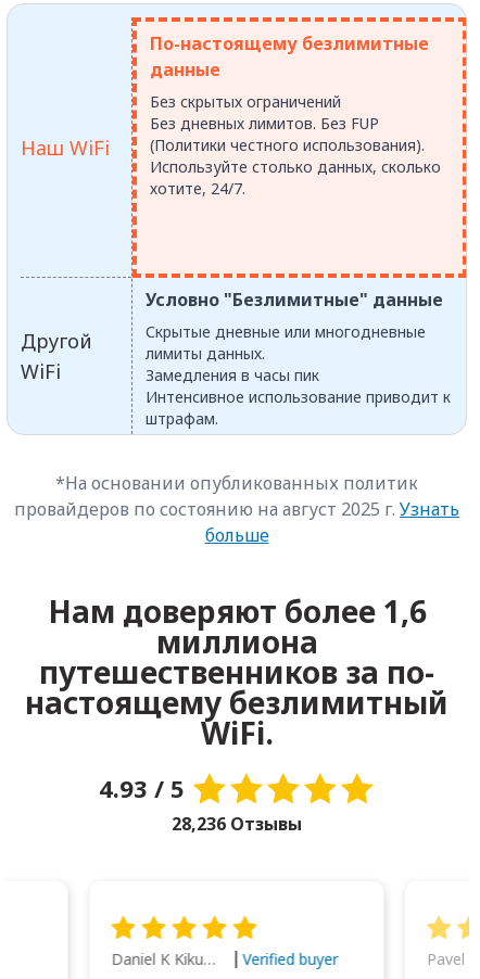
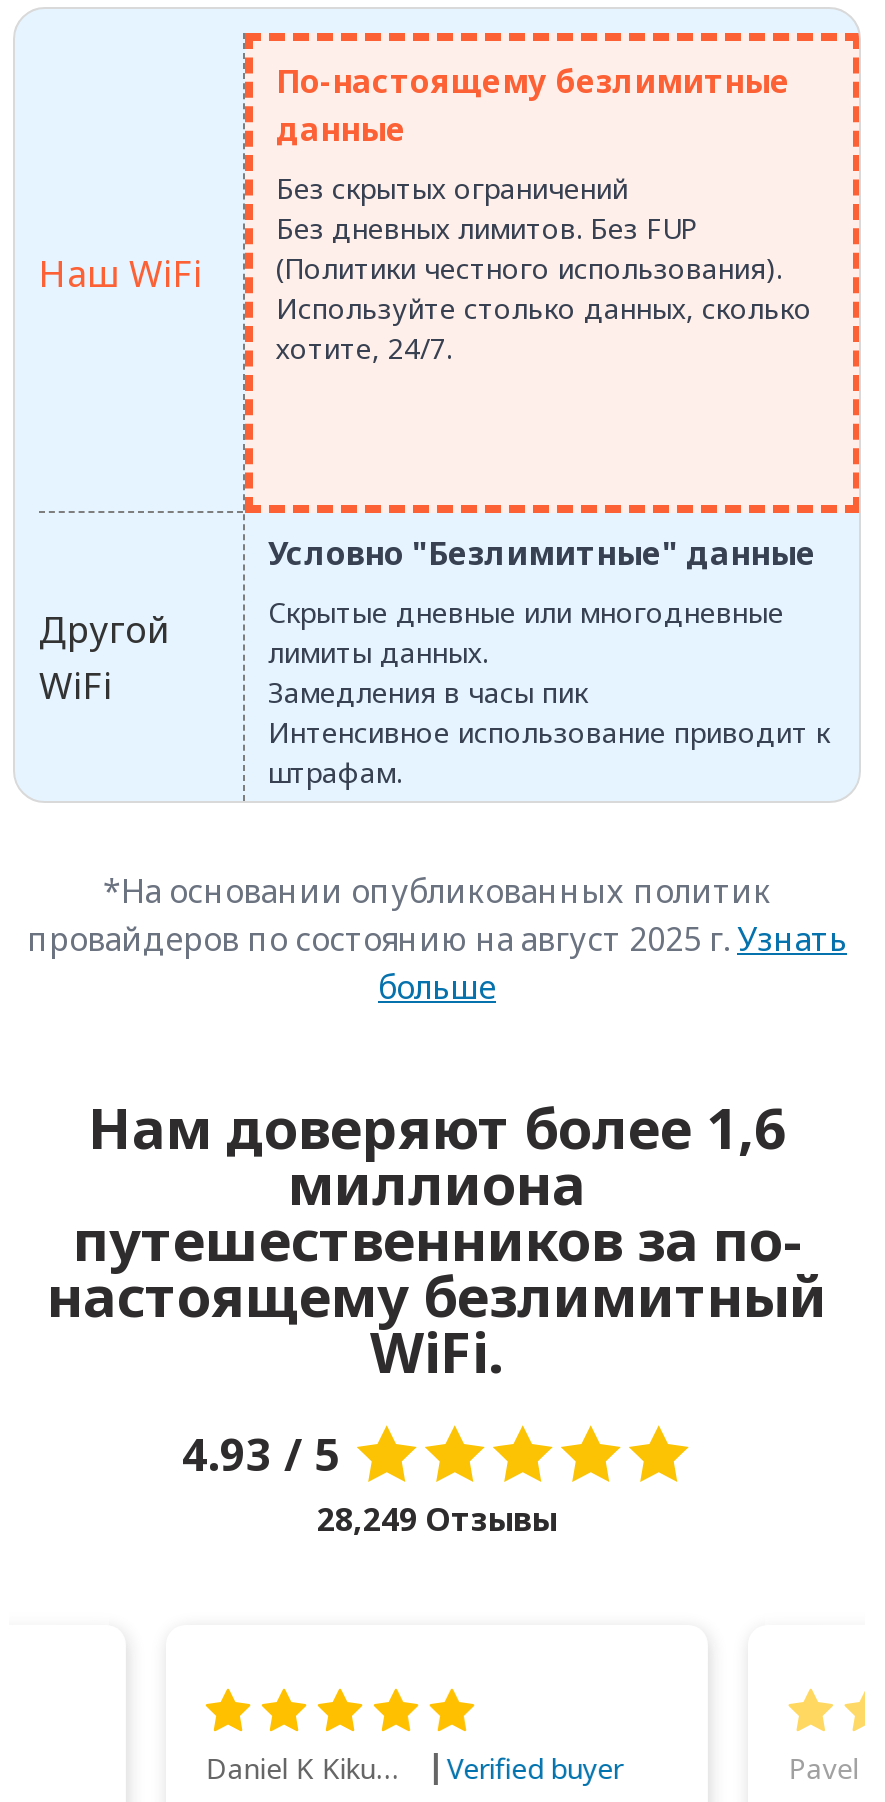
- 28,236 Отзывы
+ 28,249 Отзывы
